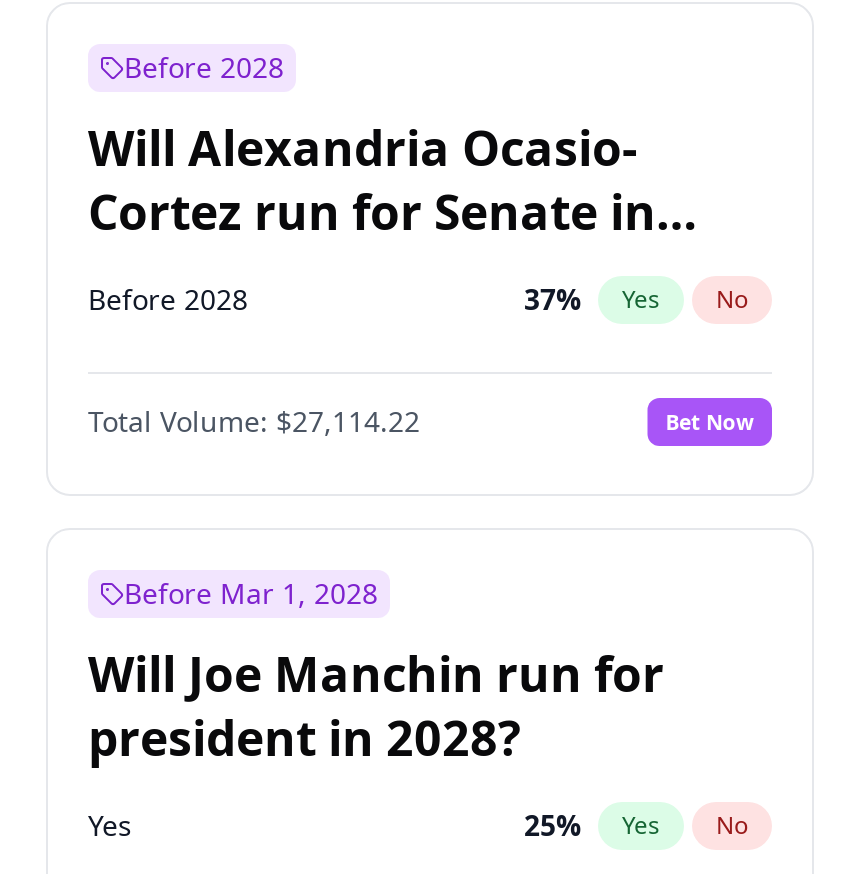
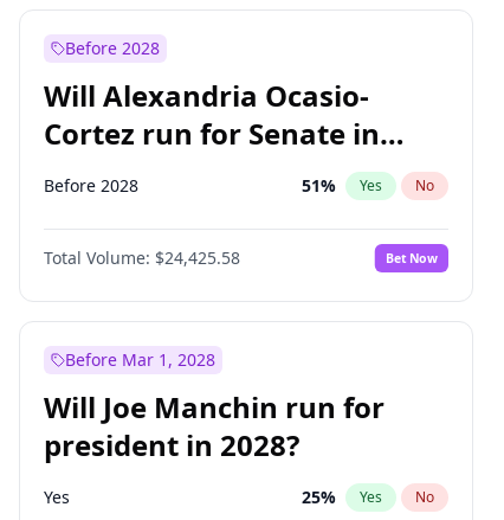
- 37% Yes No
+ 51% Yes No

- Total Volume: $27,114.22
+ Total Volume: $24,425.58
